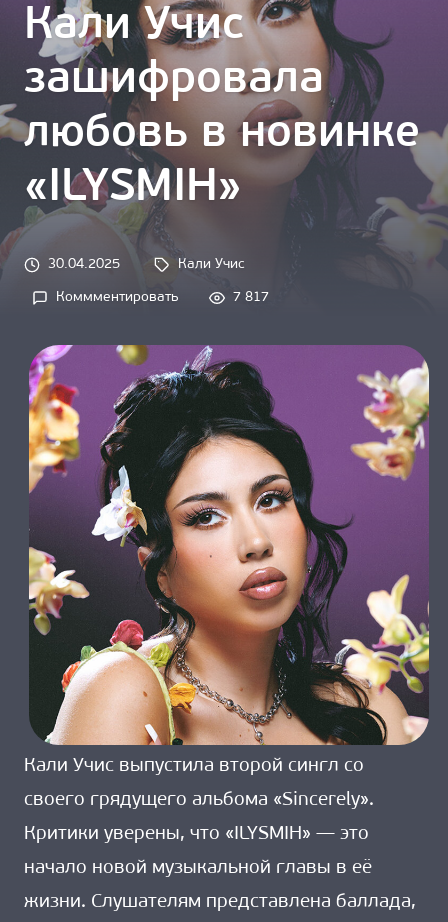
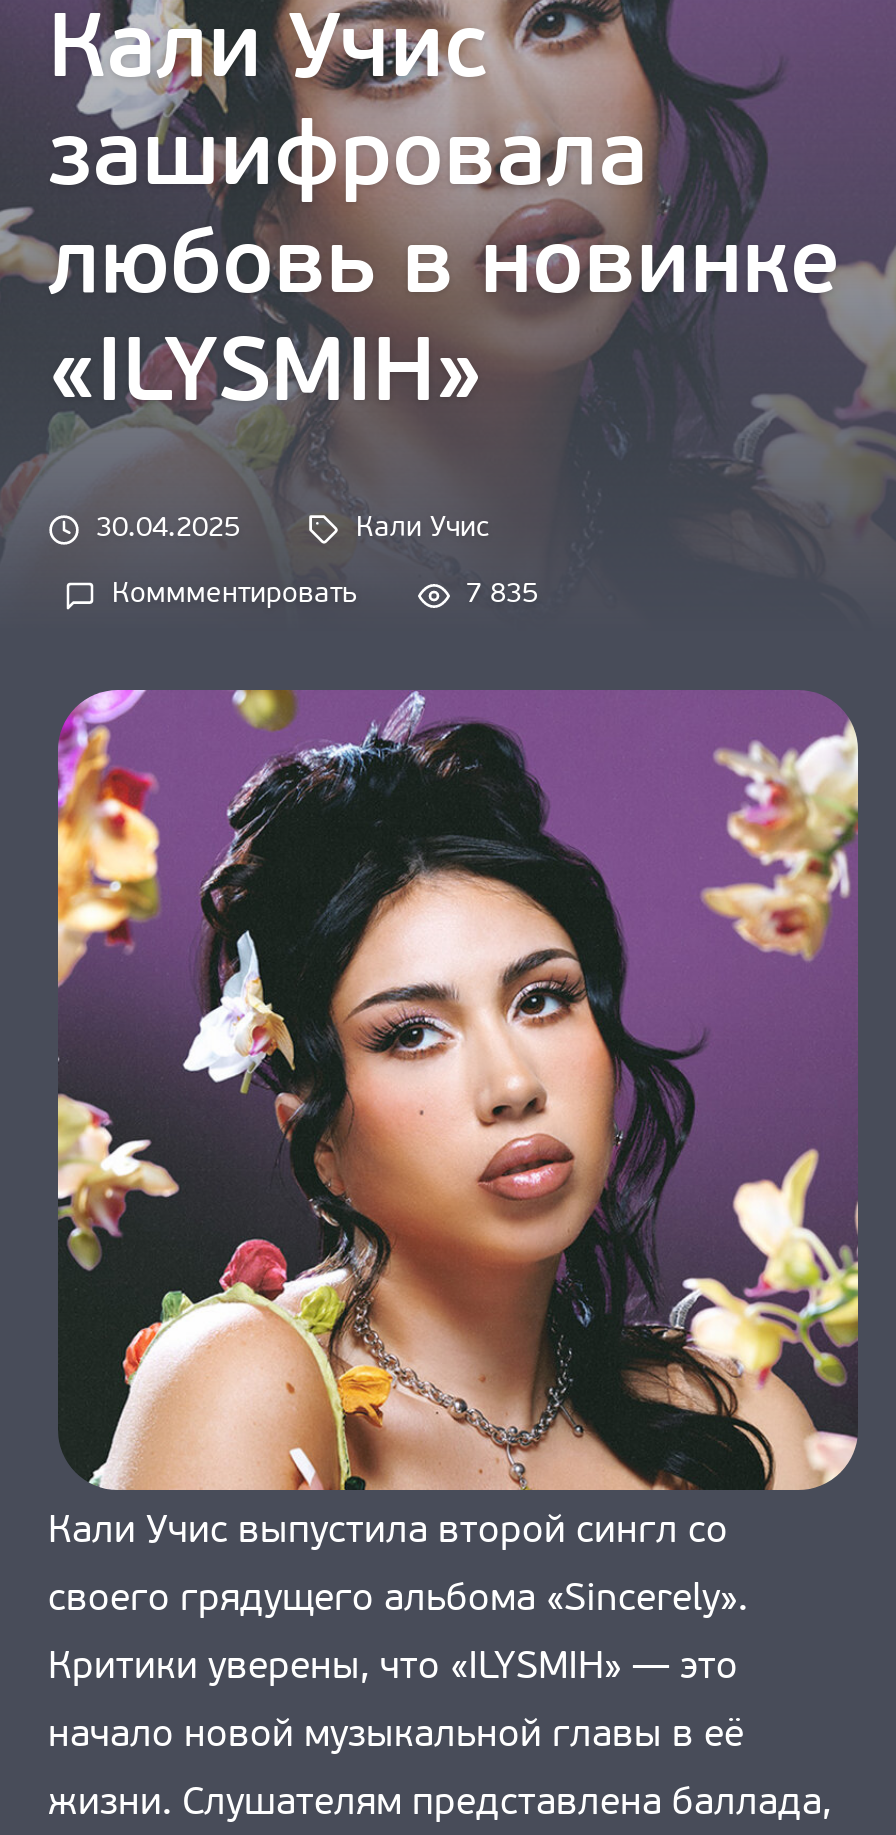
- 7 817
+ 7 835
